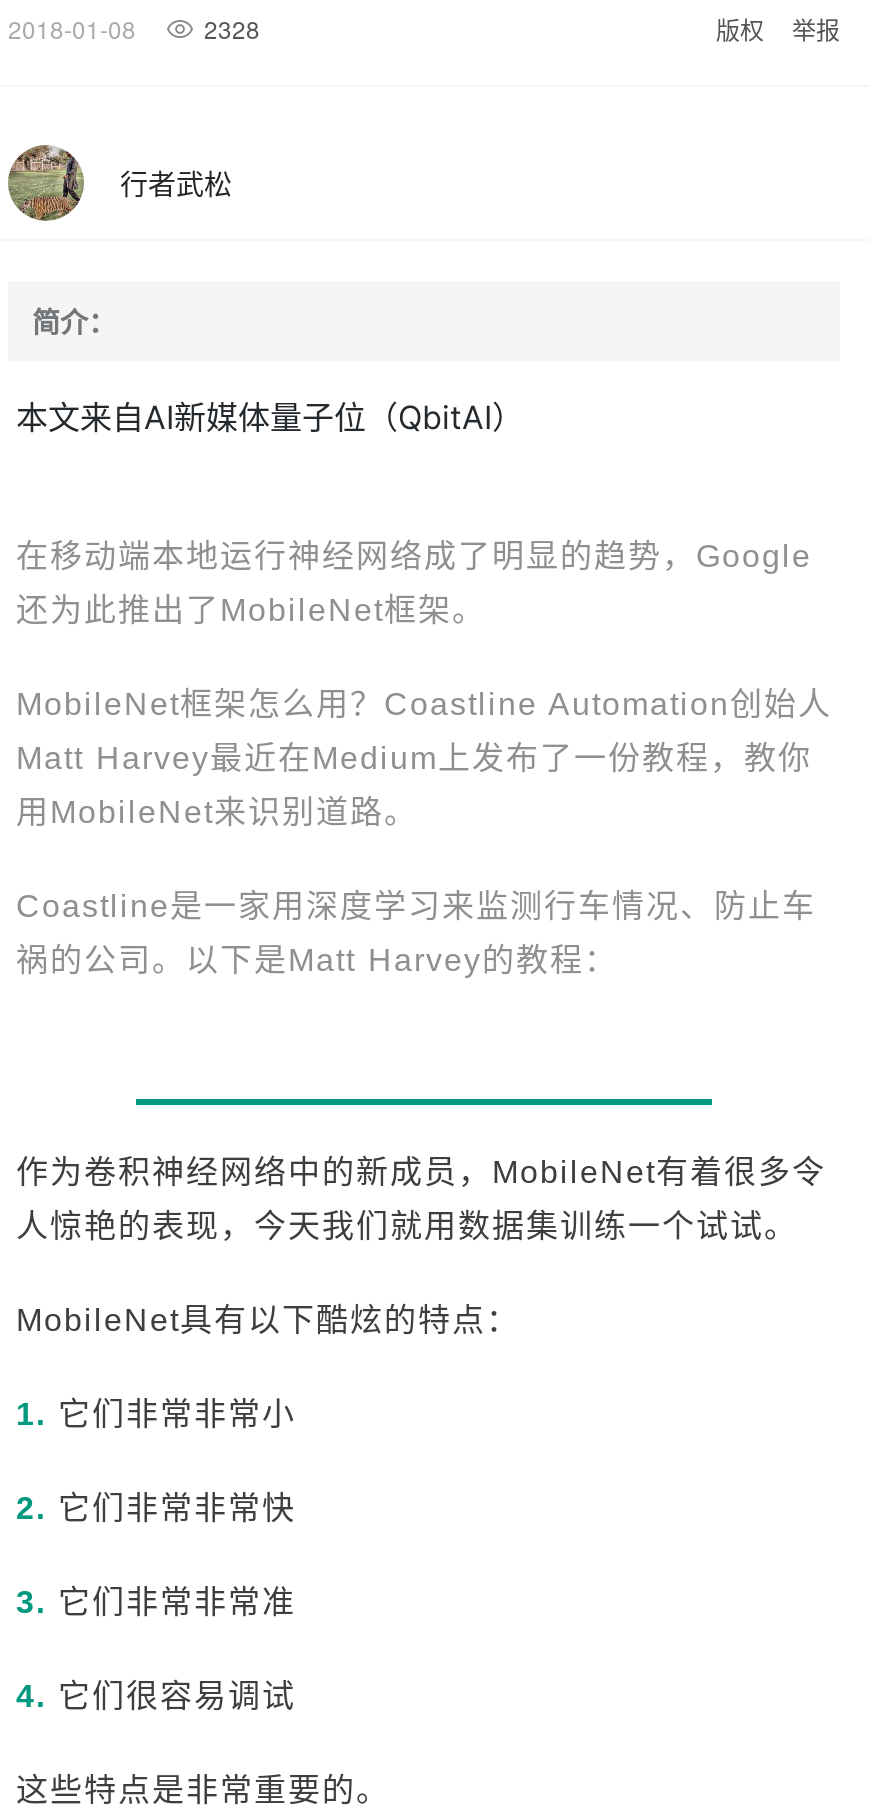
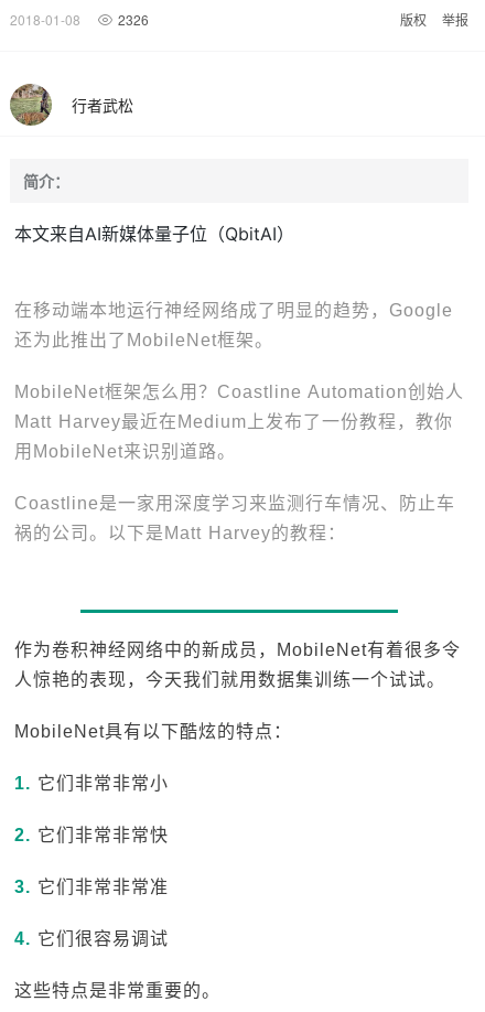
- 2018-01-08 2328
+ 2018-01-08 2326
